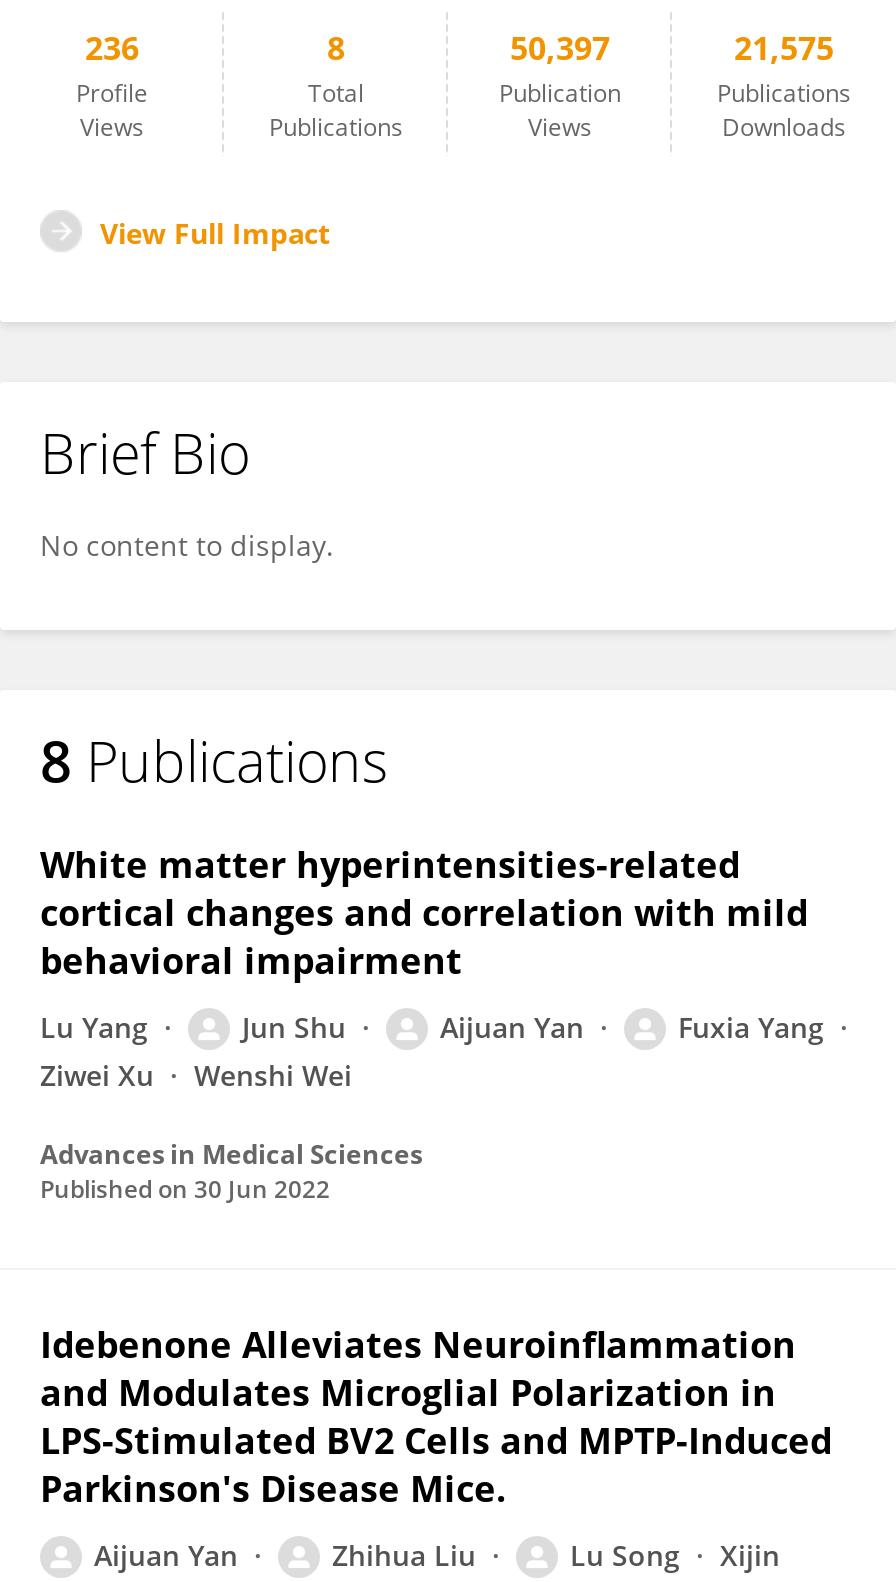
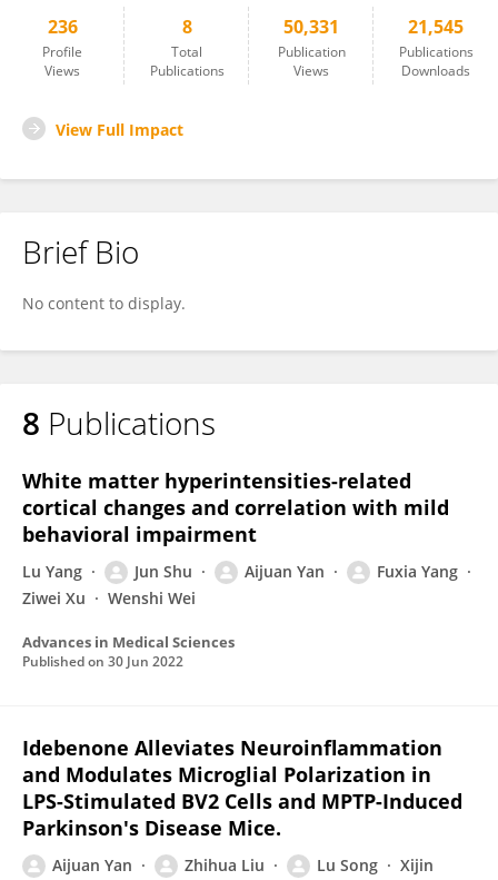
- 50,397
+ 50,331

- 21,575
+ 21,545
